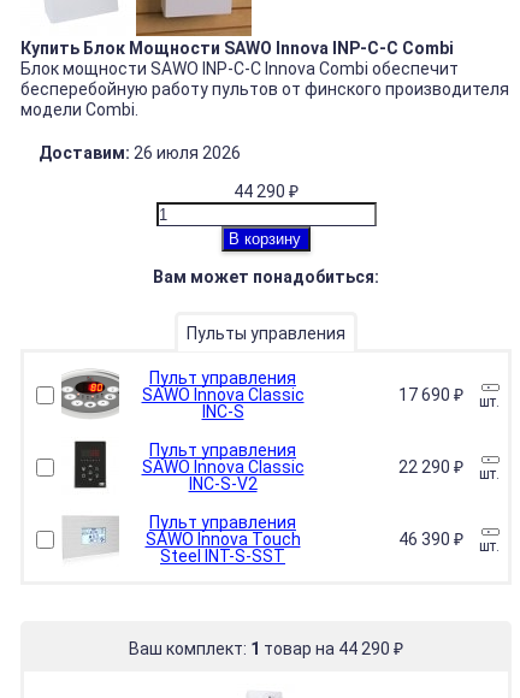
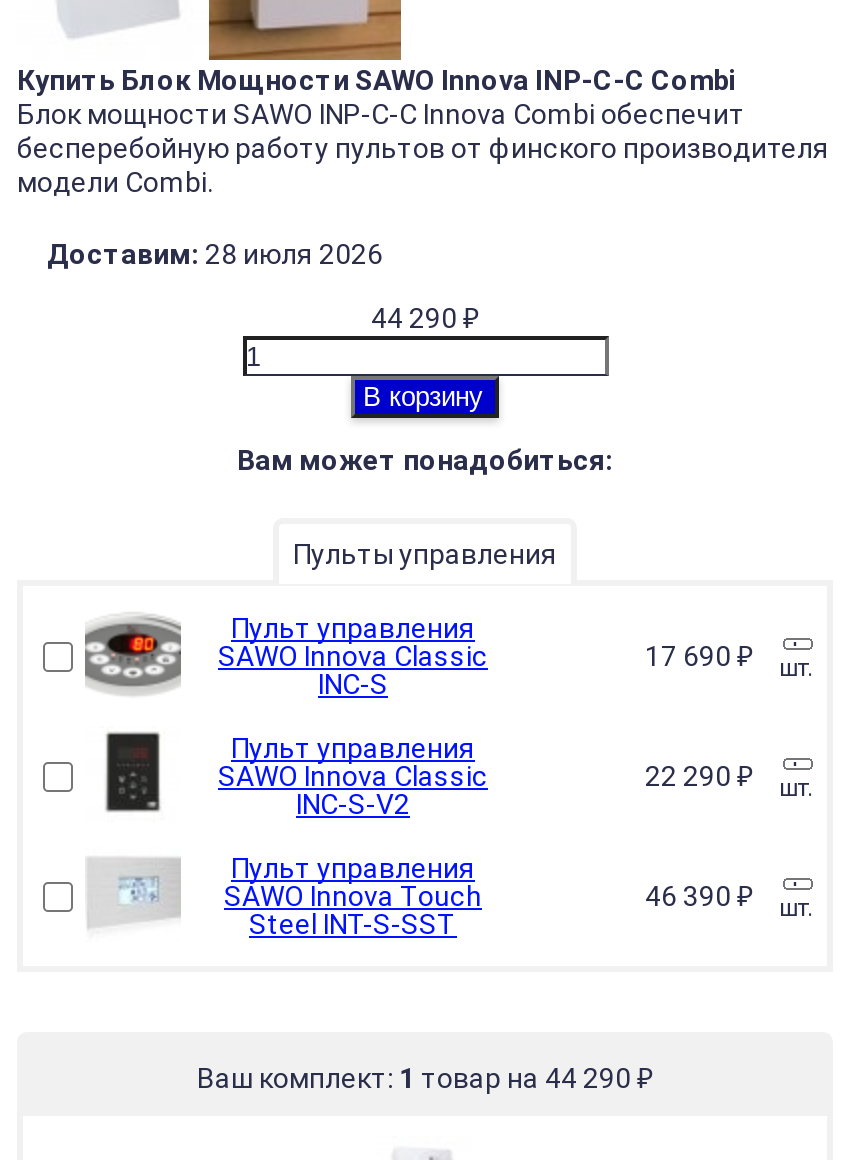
- Доставим: 26 июля 2026
+ Доставим: 28 июля 2026
